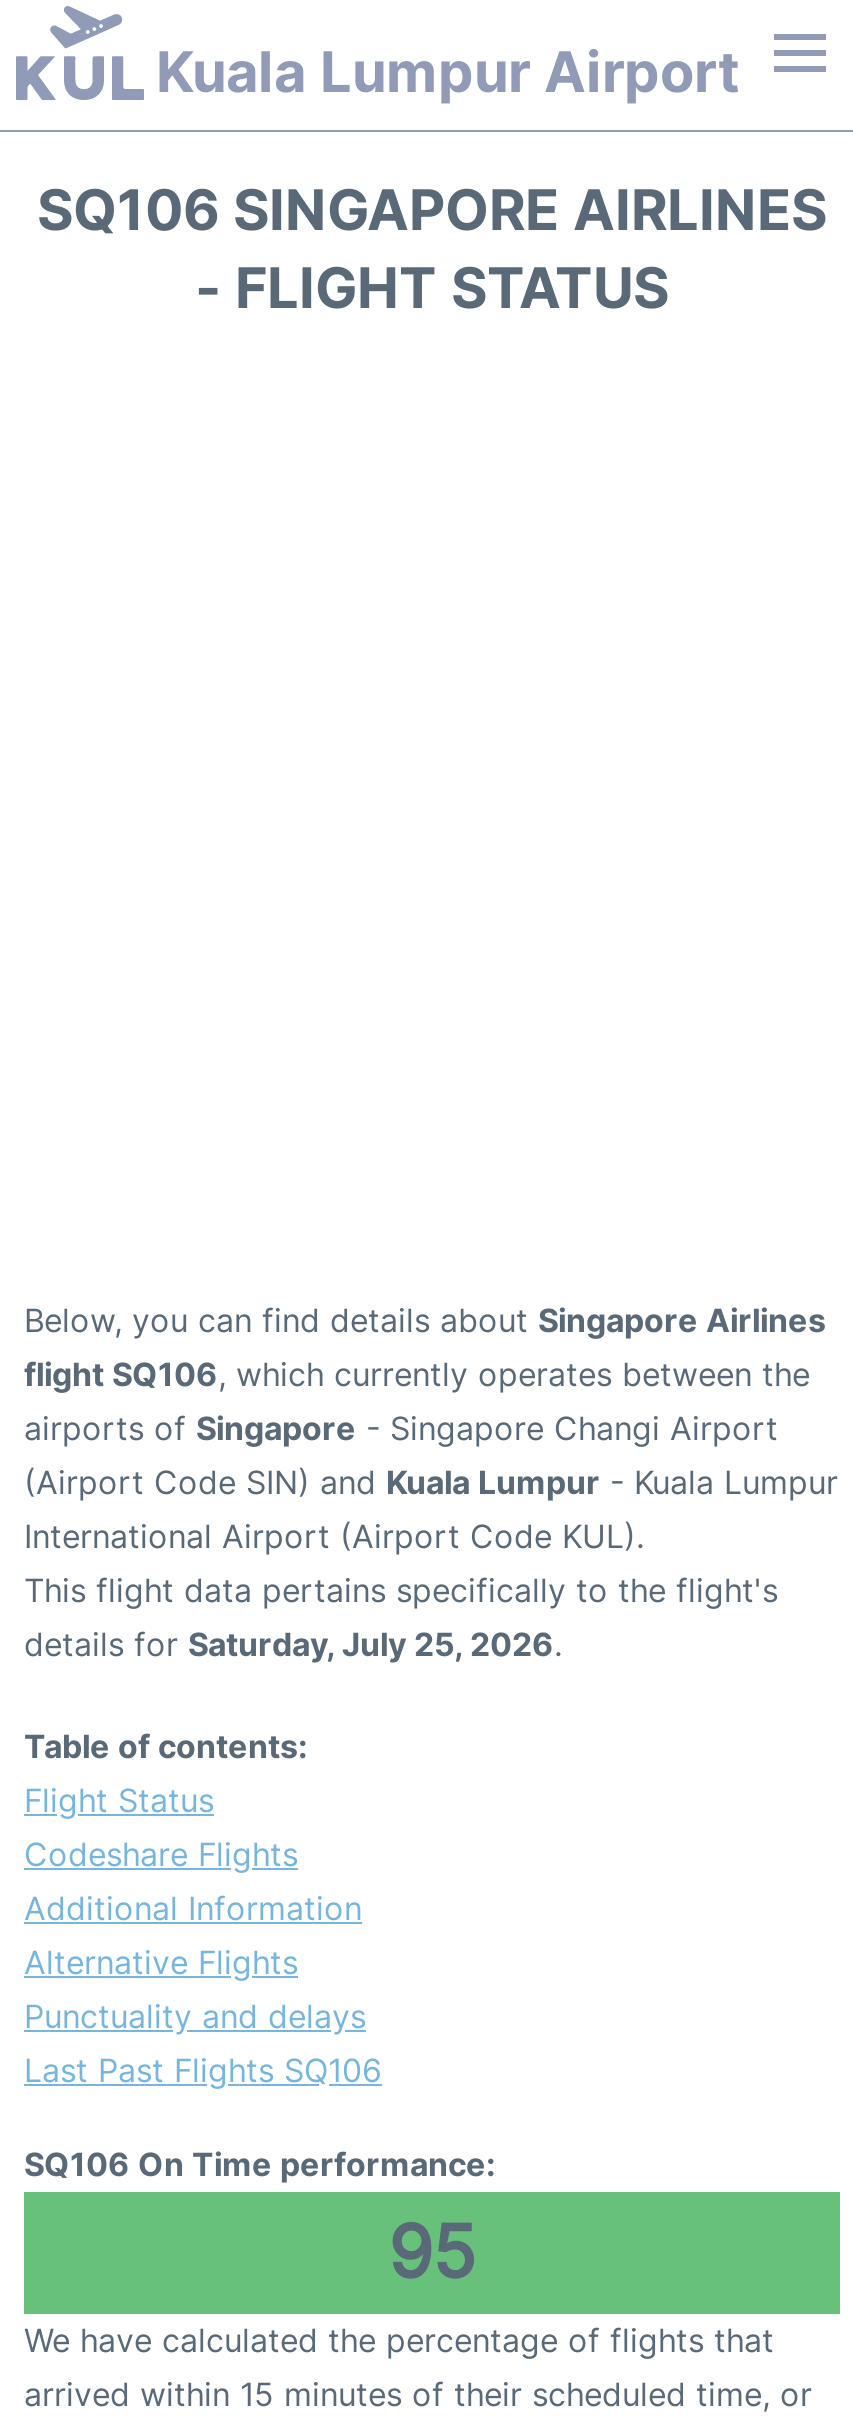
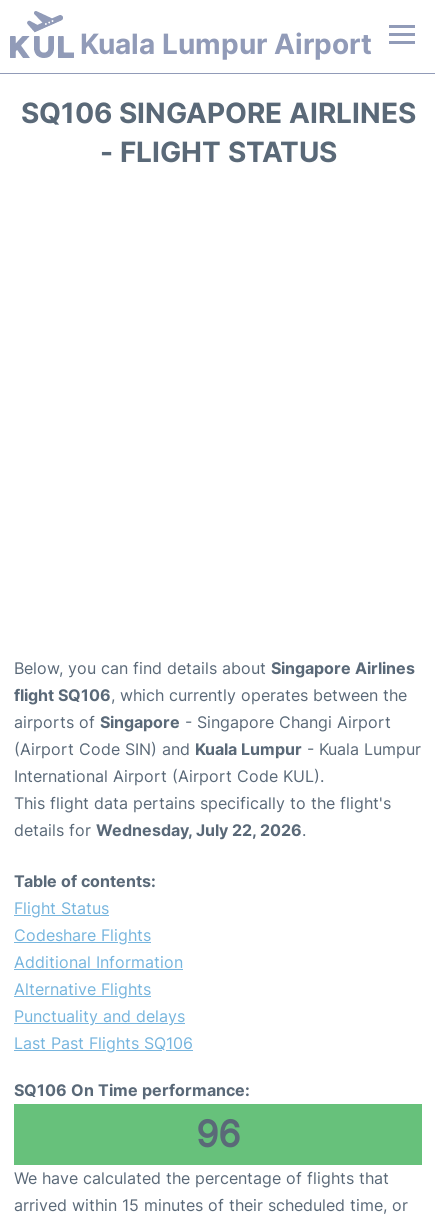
- details for Saturday, July 25, 2026.
+ details for Wednesday, July 22, 2026.

- 95
+ 96
